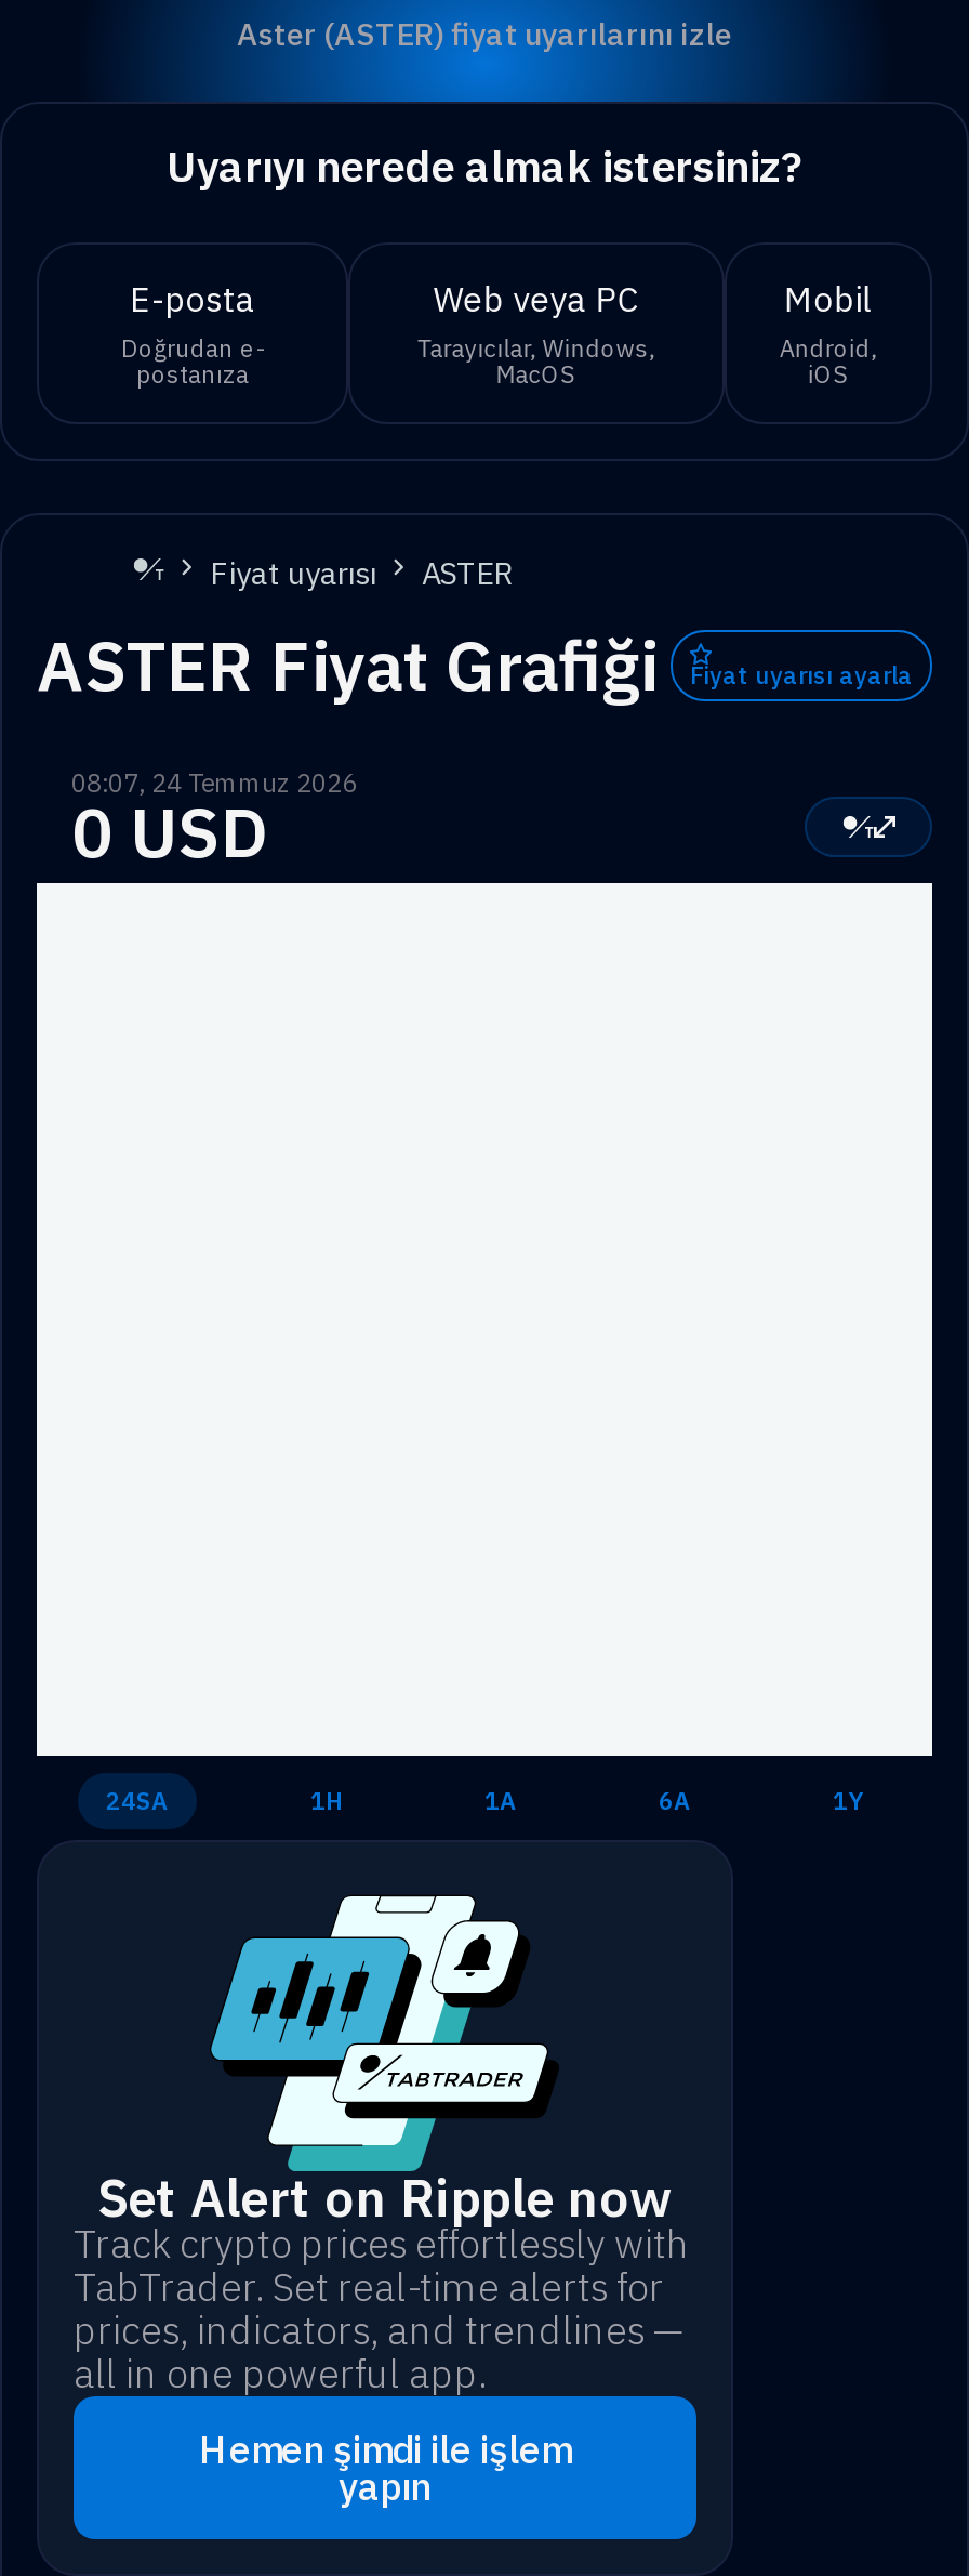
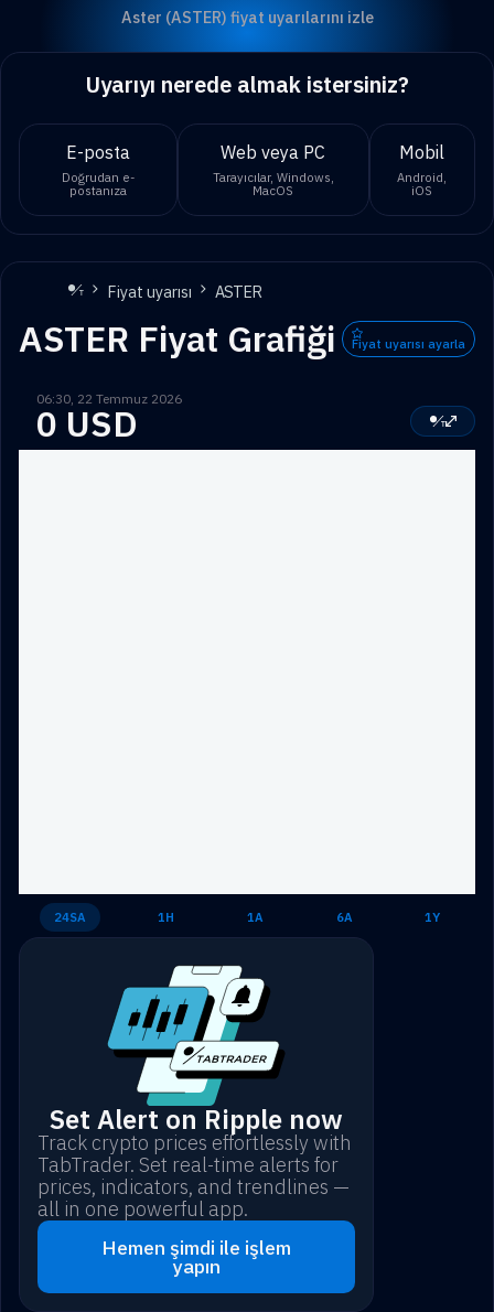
- 08:07, 24 Temmuz 2026
+ 06:30, 22 Temmuz 2026
